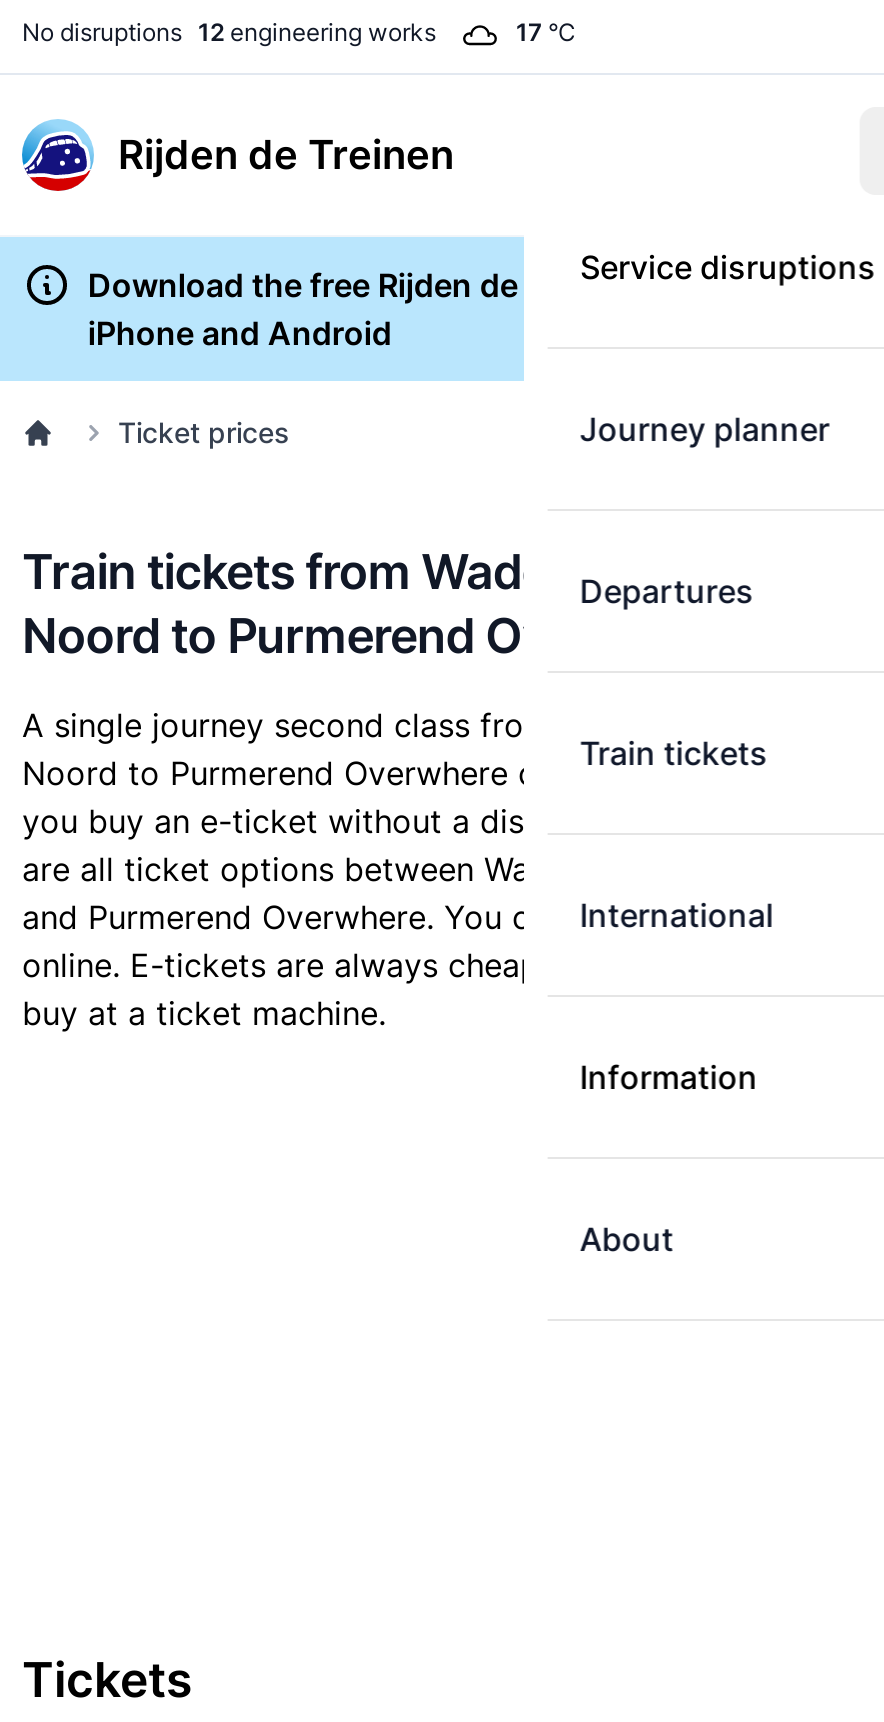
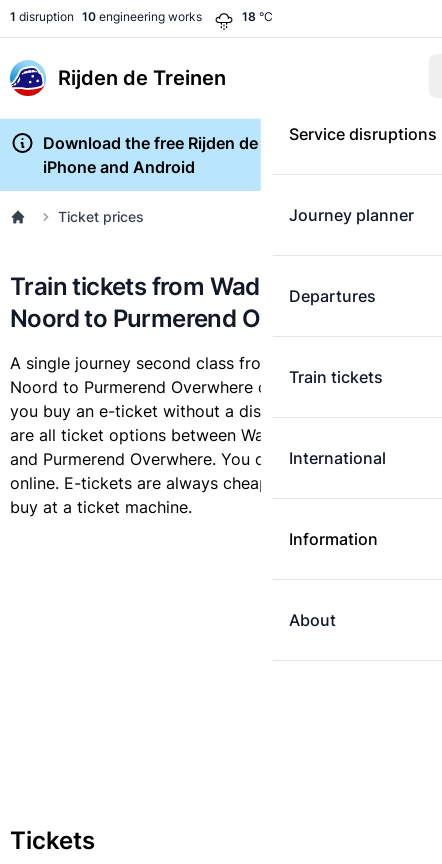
- No disruptions 12 engineering works
+ 1 disruption 10 engineering works

- 17 °C
+ 18 °C
